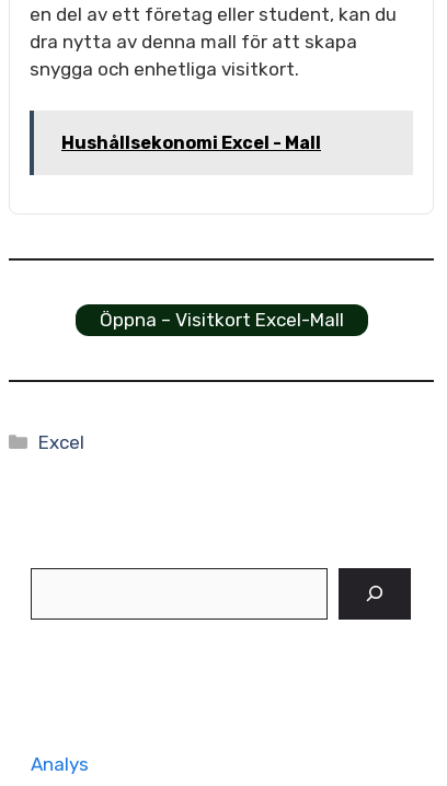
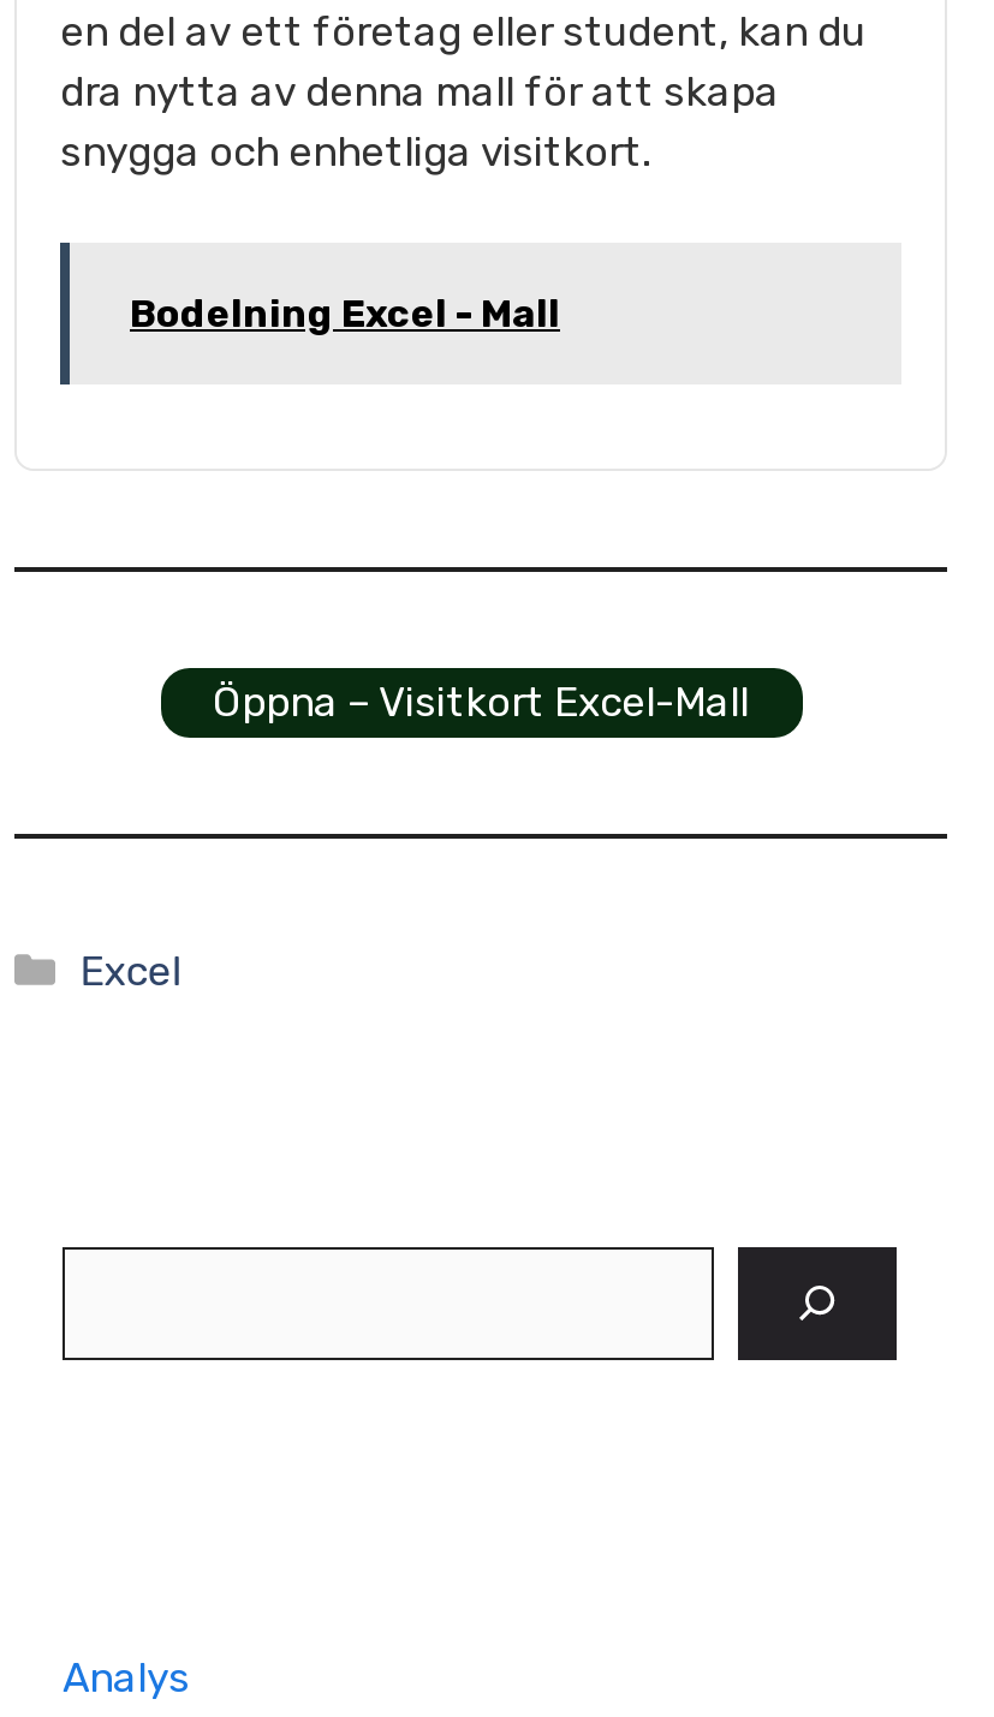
- Hushållsekonomi Excel - Mall
+ Bodelning Excel - Mall
